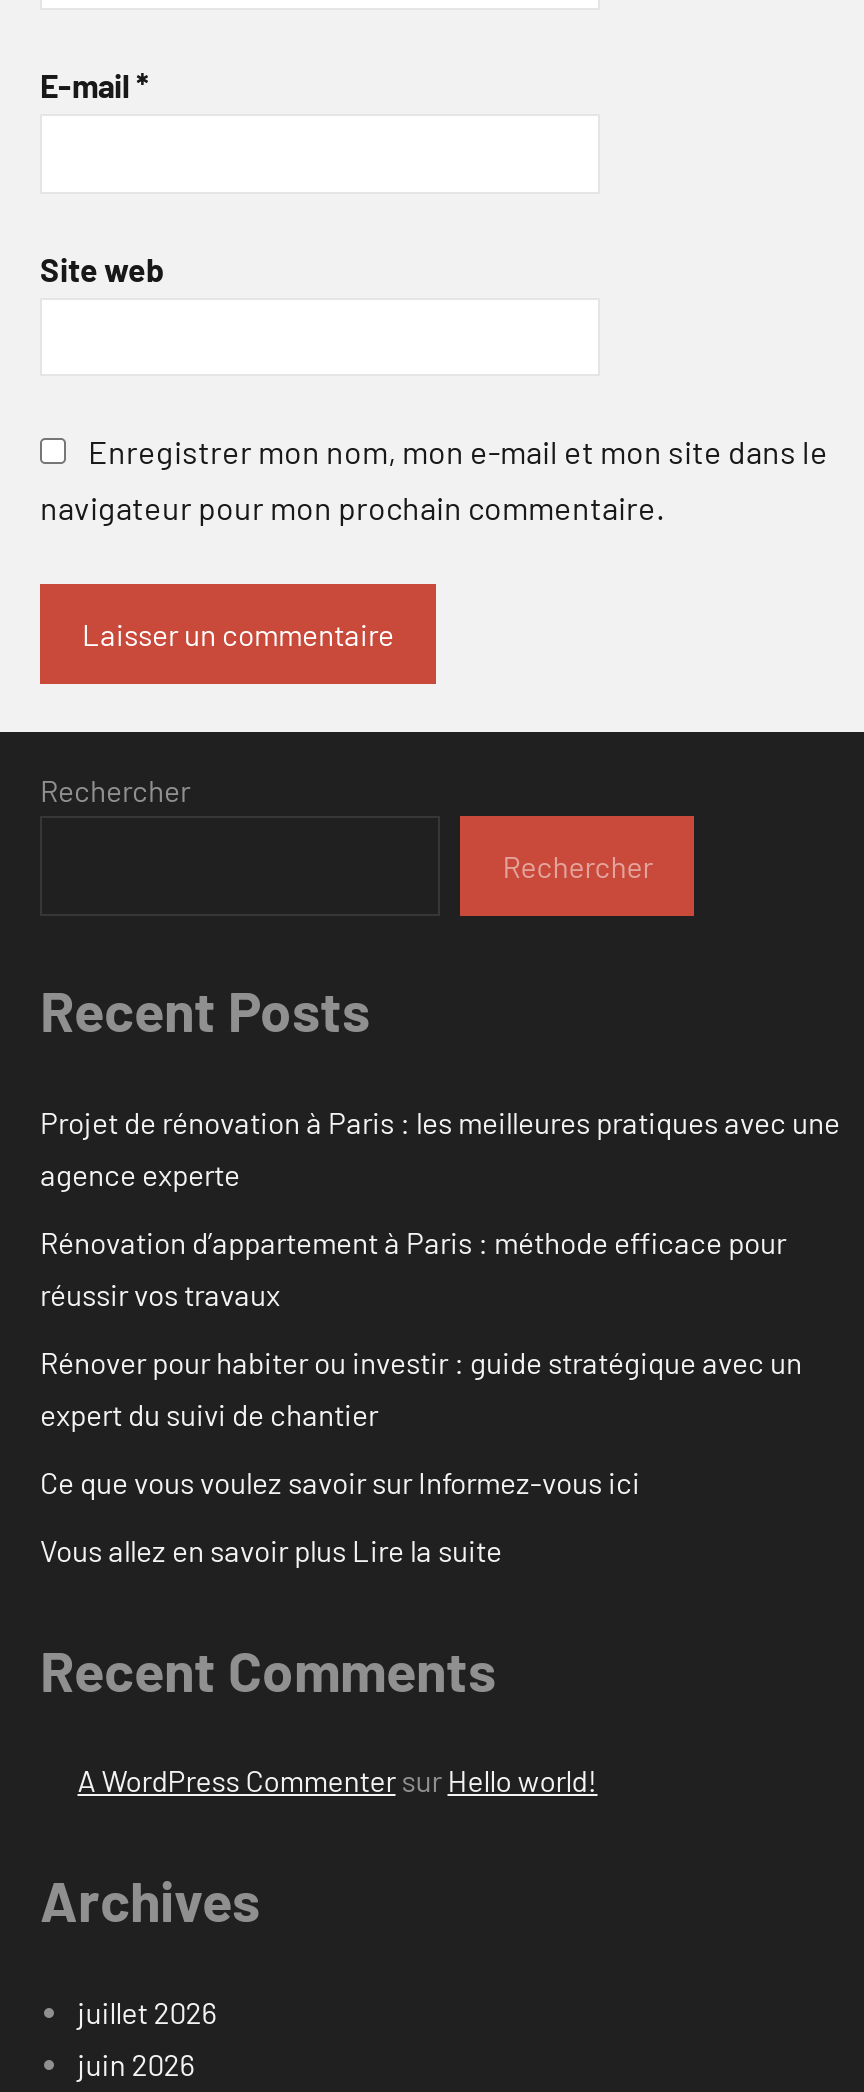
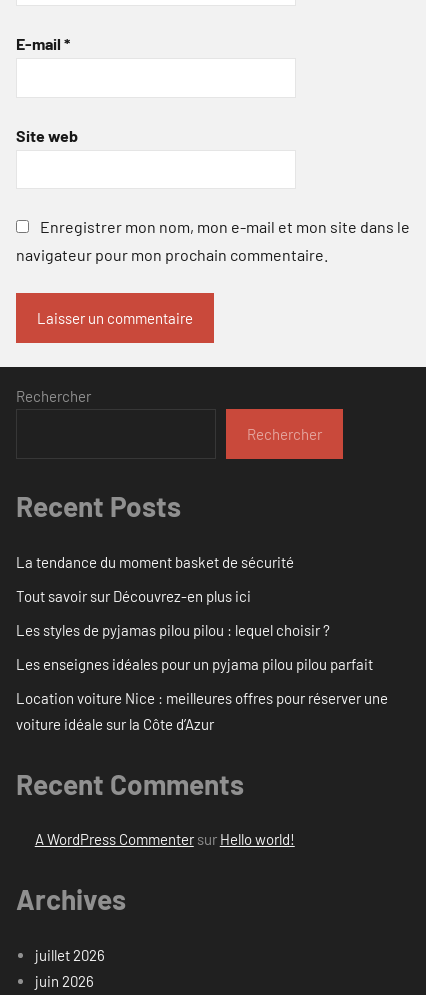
- Projet de rénovation à Paris : les meilleures pratiques avec une
- agence experte
+ La tendance du moment basket de sécurité

- Rénovation d’appartement à Paris : méthode efficace pour
- réussir vos travaux
+ Tout savoir sur Découvrez-en plus ici

- Rénover pour habiter ou investir : guide stratégique avec un
- expert du suivi de chantier
+ Les styles de pyjamas pilou pilou : lequel choisir ?

- Ce que vous voulez savoir sur Informez-vous ici
+ Les enseignes idéales pour un pyjama pilou pilou parfait

- Vous allez en savoir plus Lire la suite
+ Location voiture Nice : meilleures offres pour réserver une
+ voiture idéale sur la Côte d’Azur
